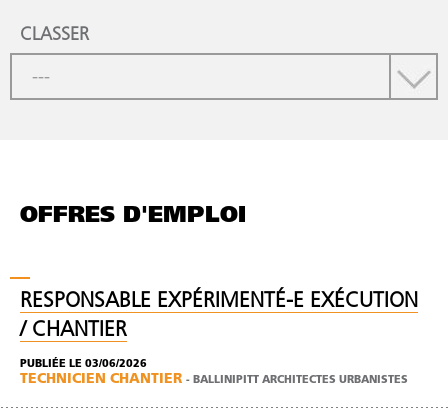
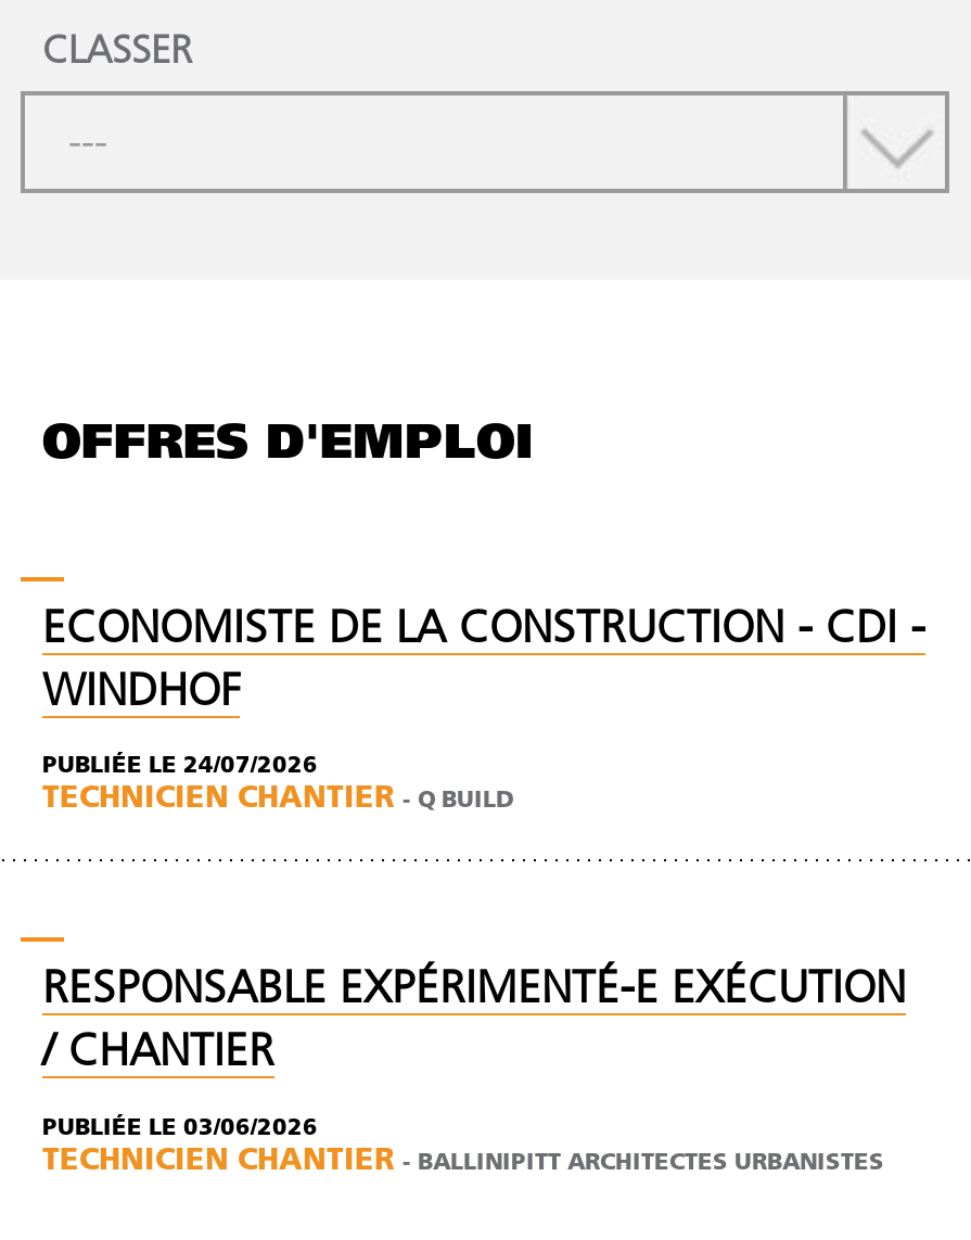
+ ECONOMISTE DE LA CONSTRUCTION - CDI -
+ WINDHOF
+ PUBLIÉE LE 24/07/2026
+ TECHNICIEN CHANTIER - Q BUILD
